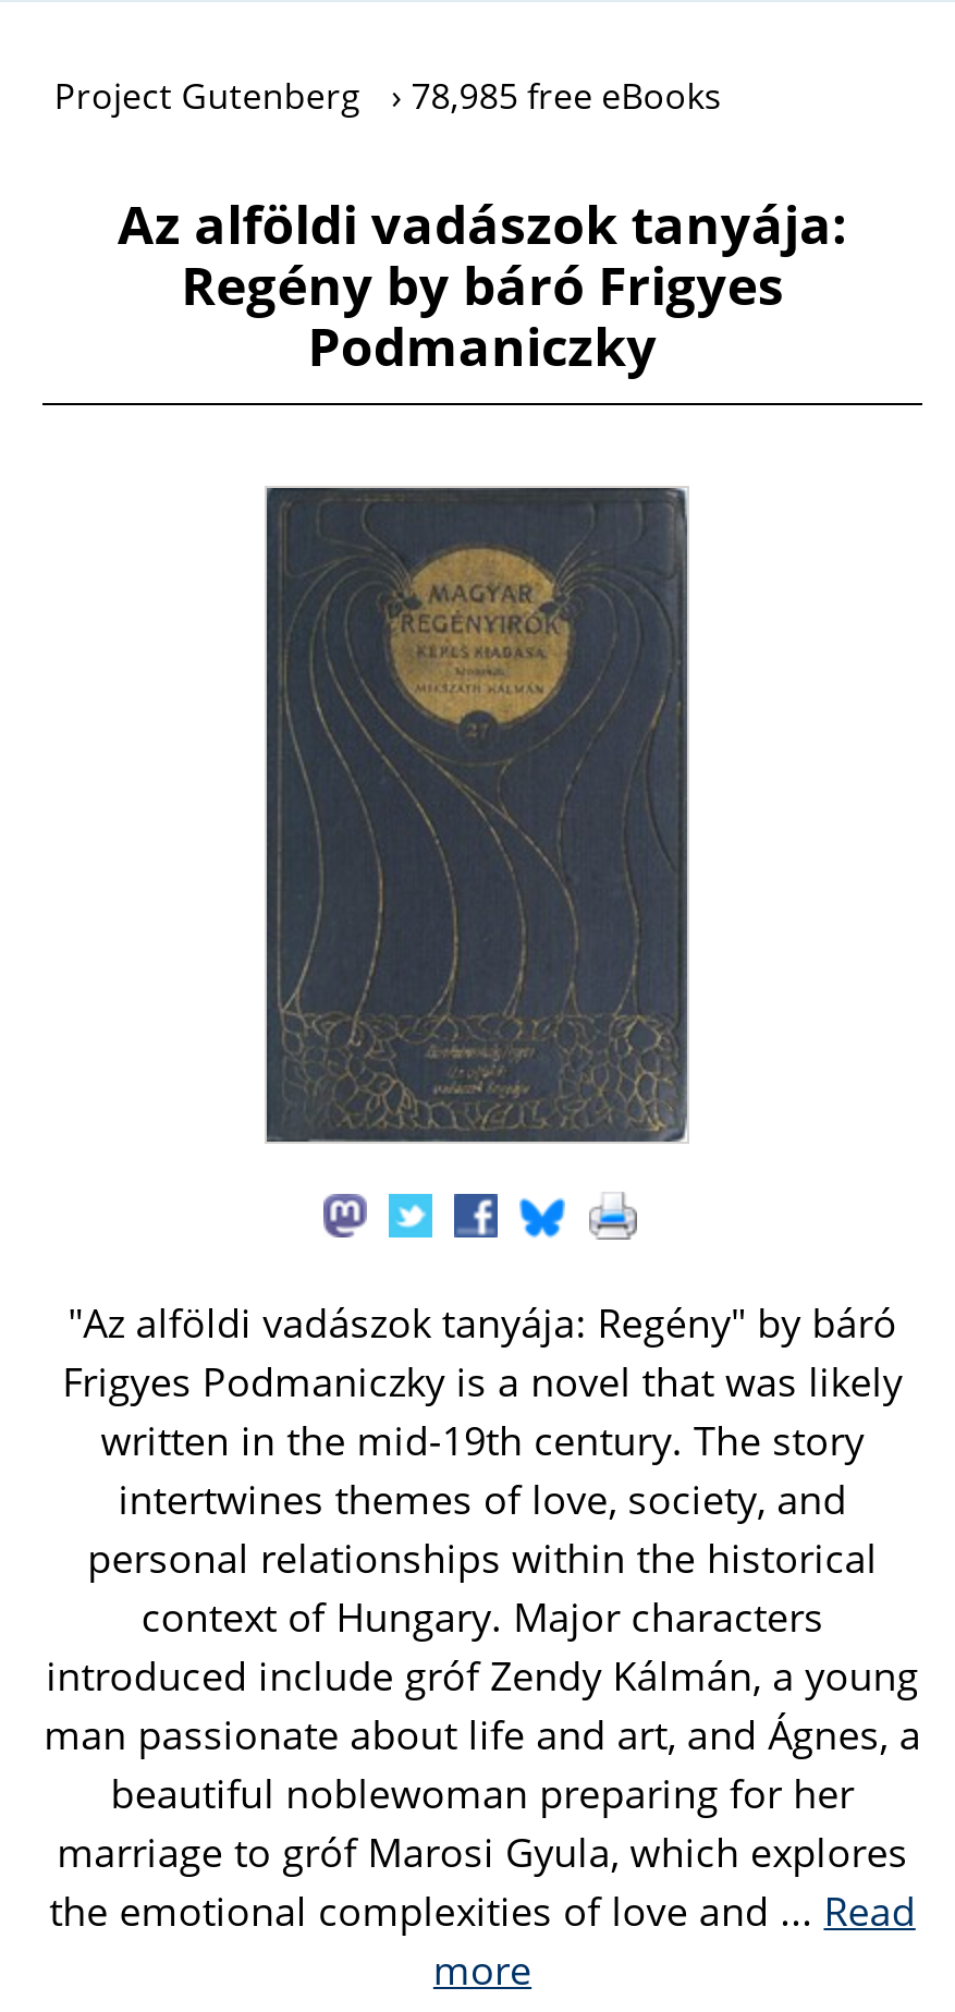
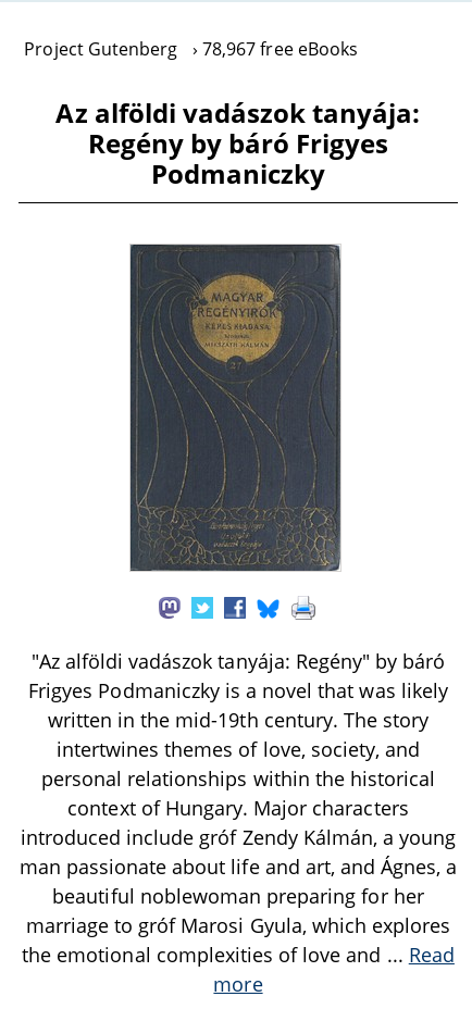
- Project Gutenberg 78,985 free eBooks
+ Project Gutenberg 78,967 free eBooks
